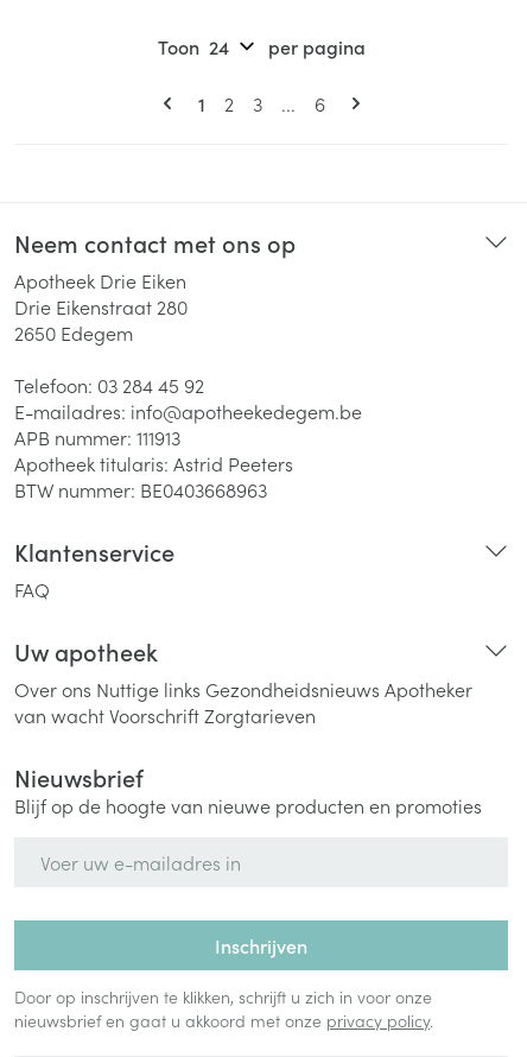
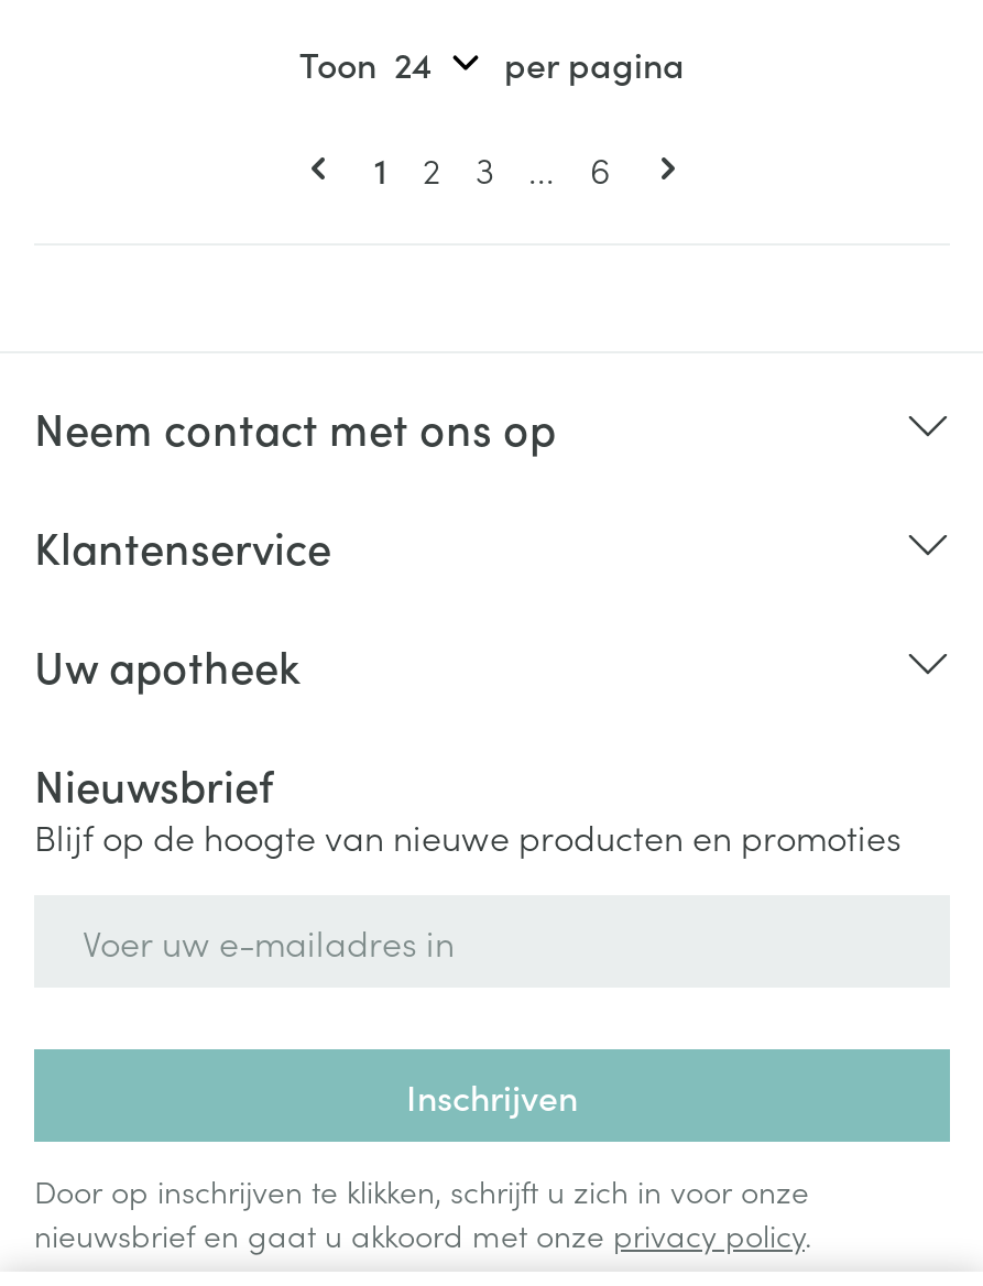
- Apotheek Drie Eiken
- Drie Eikenstraat 280
- 2650 Edegem
- Telefoon: 03 284 45 92
- E-mailadres: info@apotheekedegem.be
- APB nummer: 111913
- Apotheek titularis: Astrid Peeters
- BTW nummer: BE0403668963

- FAQ

- Over ons Nuttige links Gezondheidsnieuws Apotheker
- van wacht Voorschrift Zorgtarieven
